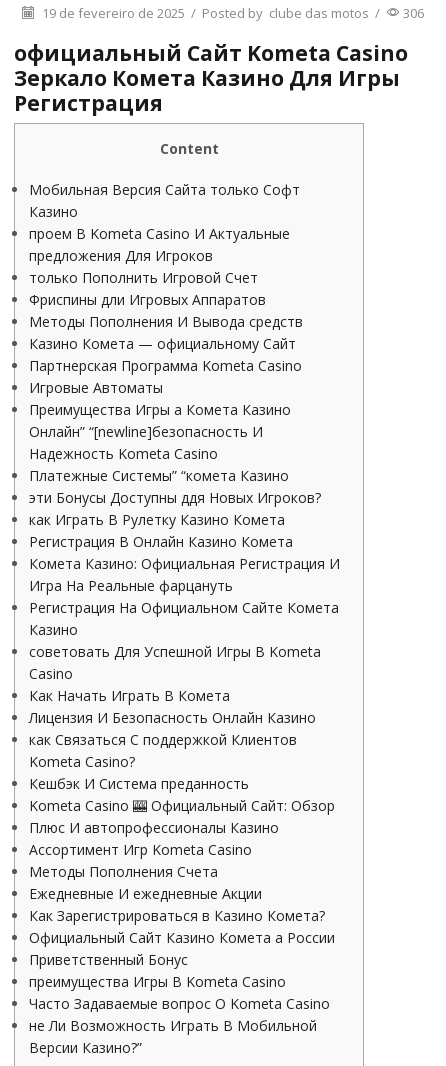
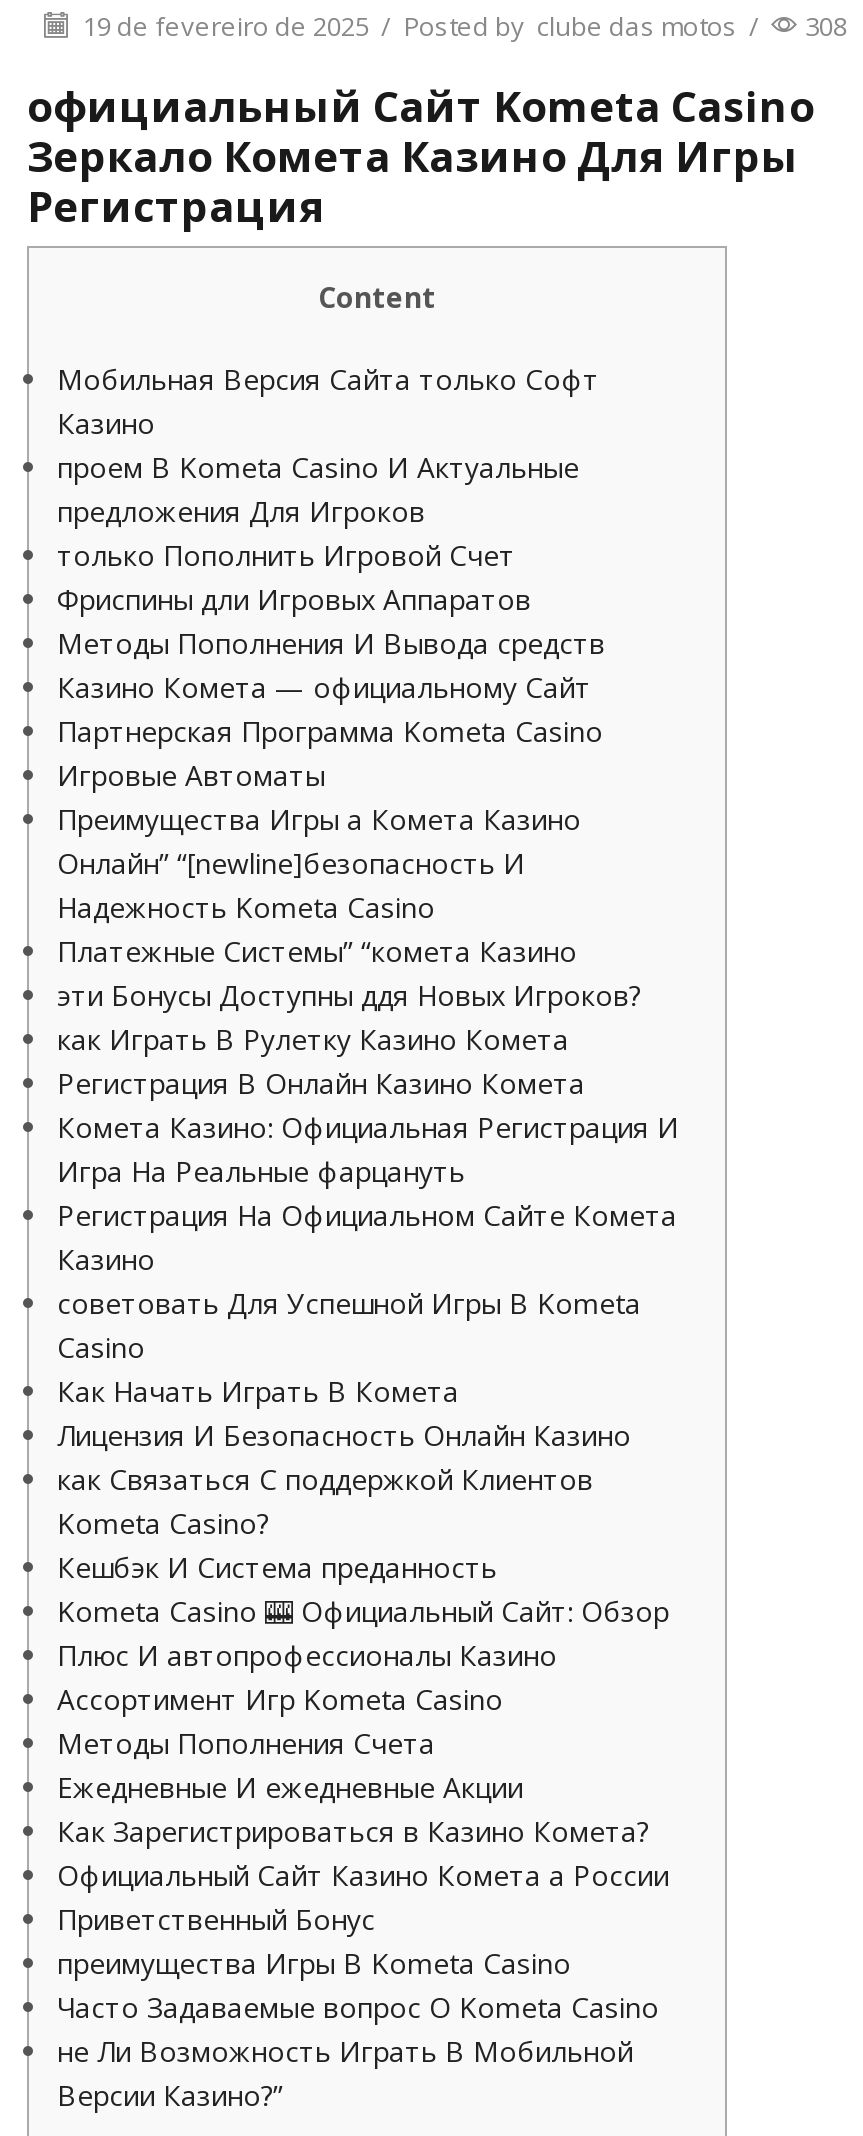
- 19 de fevereiro de 2025 / Posted by clube das motos / 306
+ 19 de fevereiro de 2025 / Posted by clube das motos / 308
